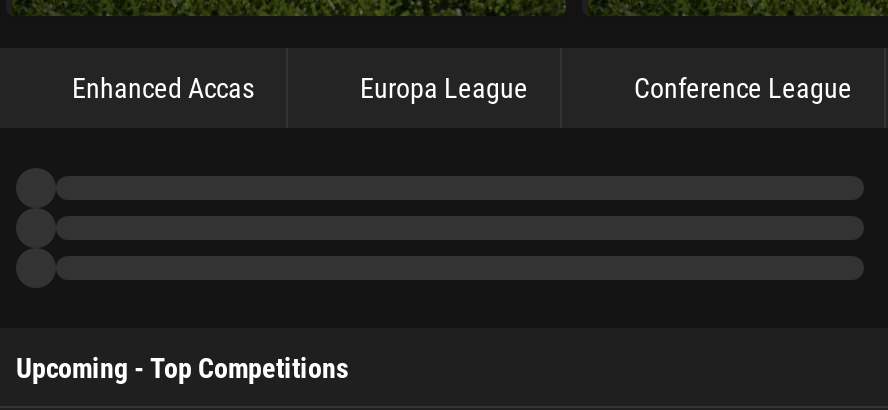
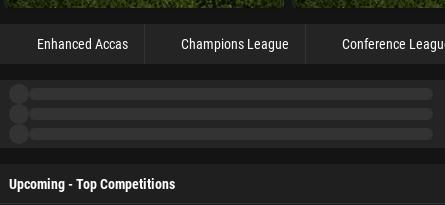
- Europa League
+ Champions League
